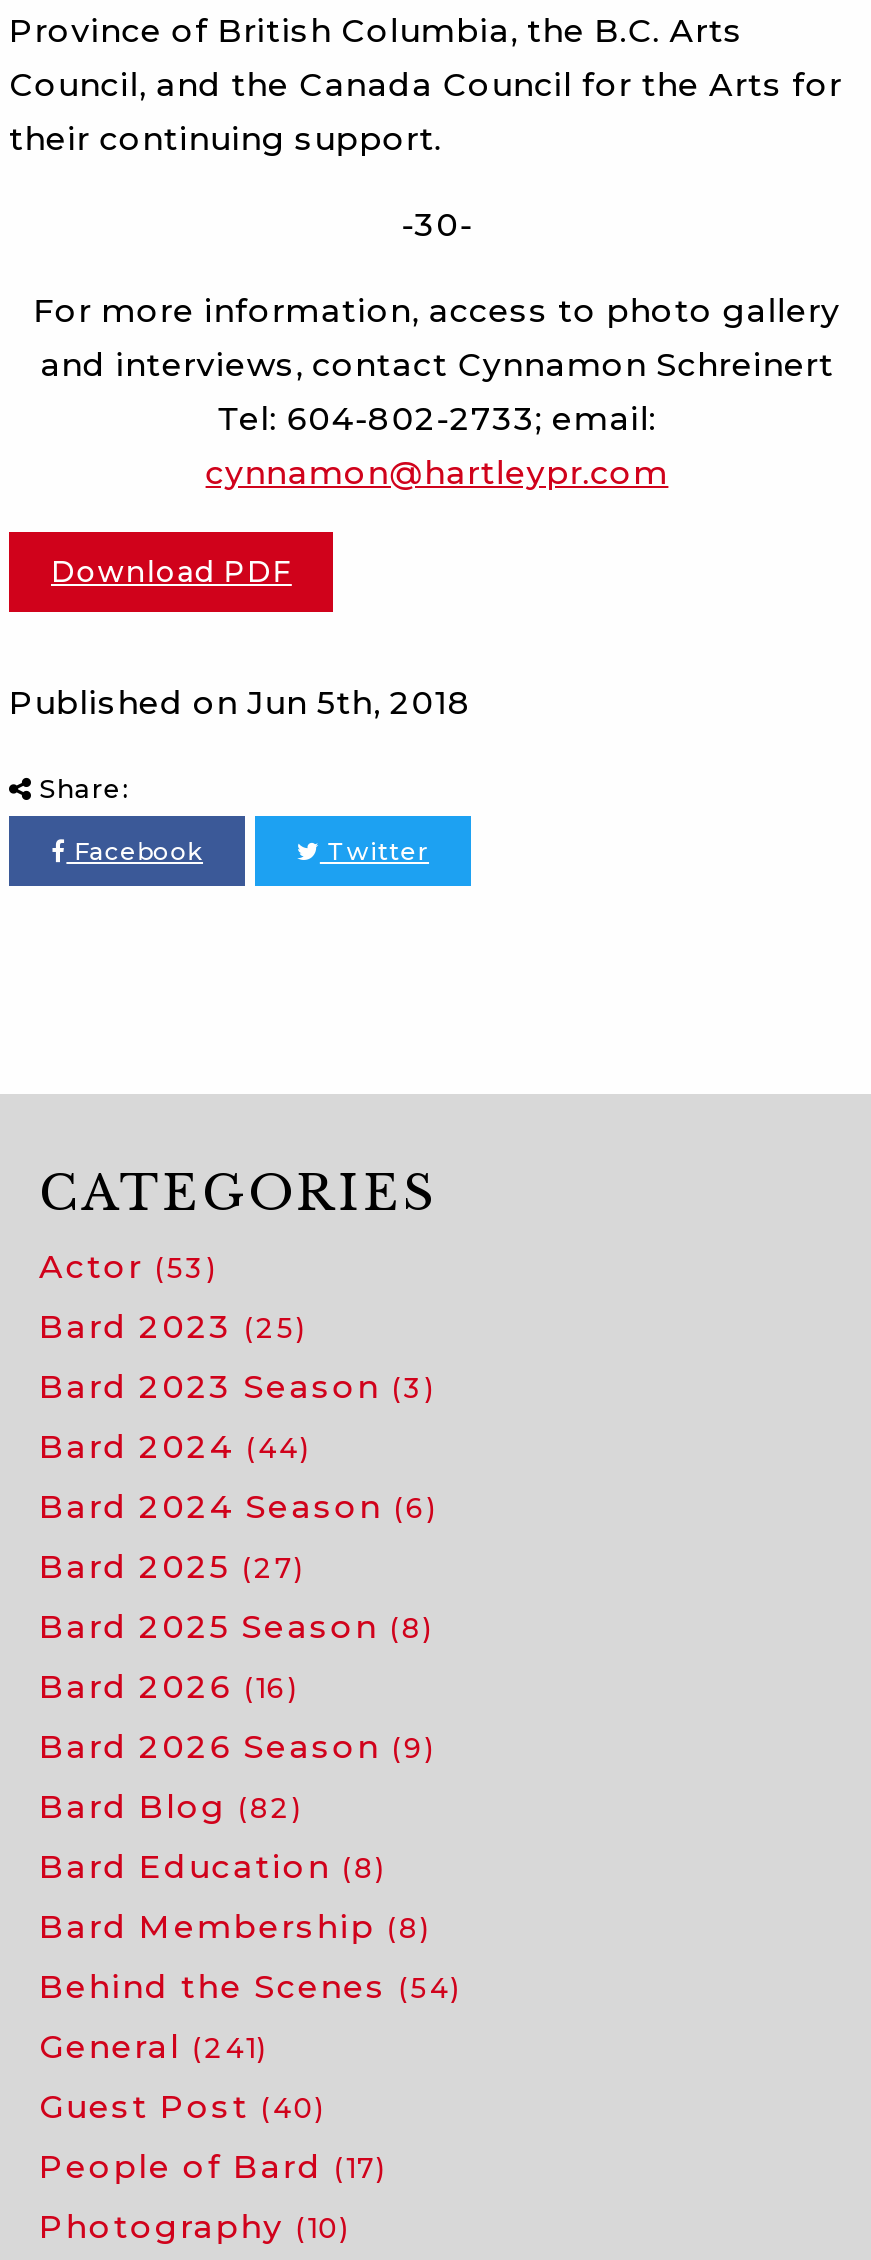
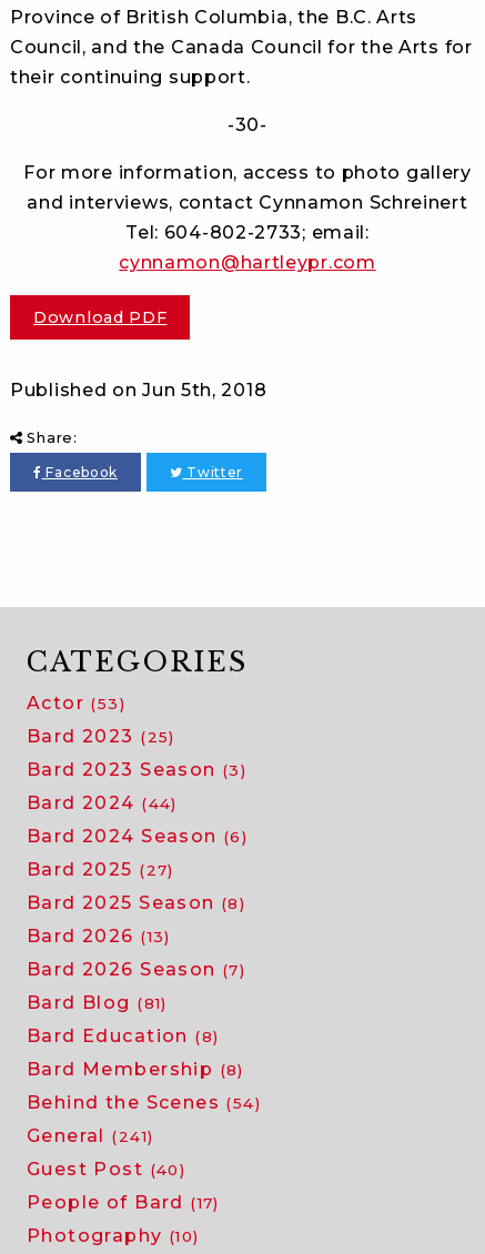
- Bard 2026 (16)
+ Bard 2026 (13)

- Bard 2026 Season (9)
+ Bard 2026 Season (7)

- Bard Blog (82)
+ Bard Blog (81)
